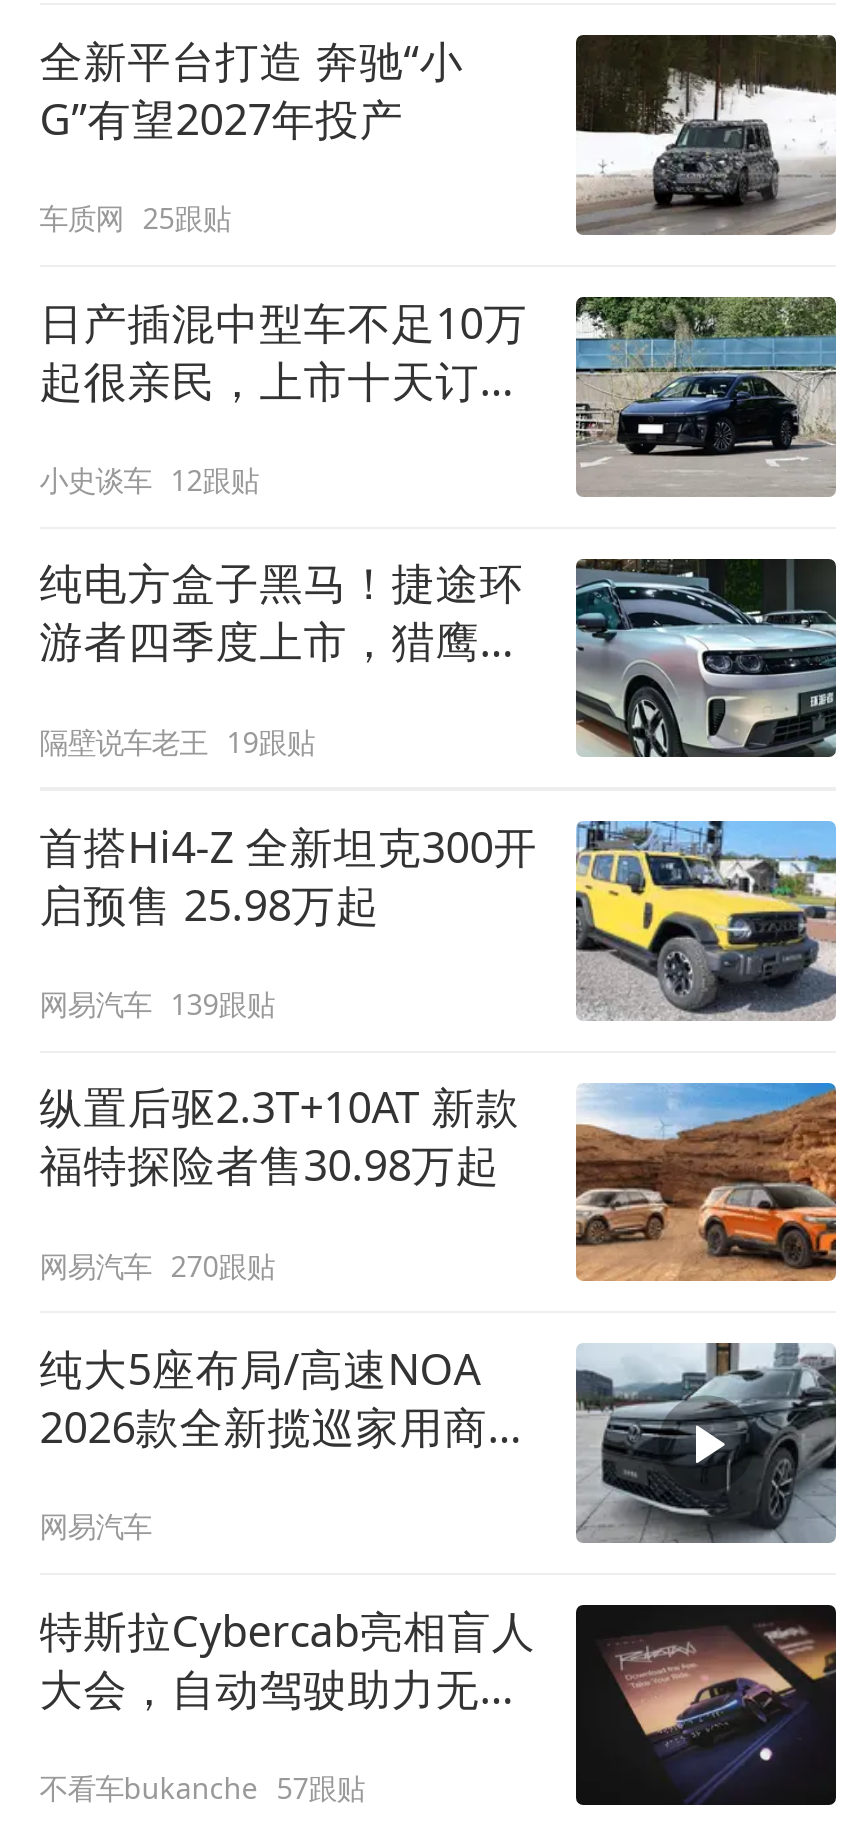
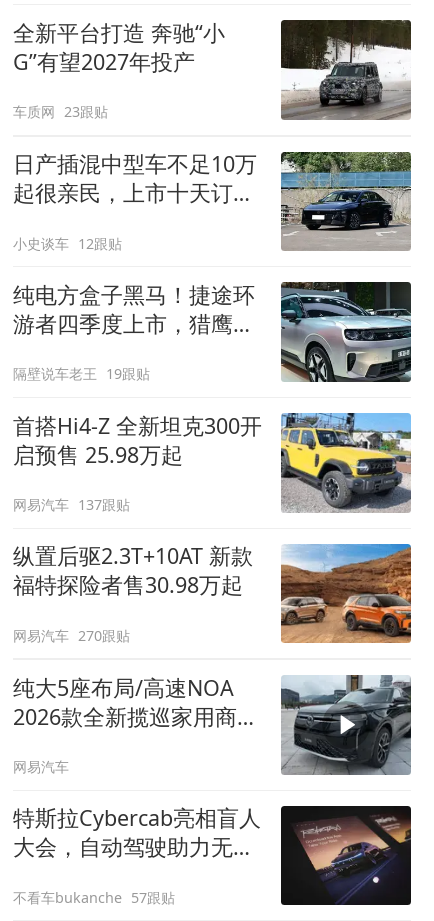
- 车质网 25跟贴
+ 车质网 23跟贴

- 网易汽车 139跟贴
+ 网易汽车 137跟贴
